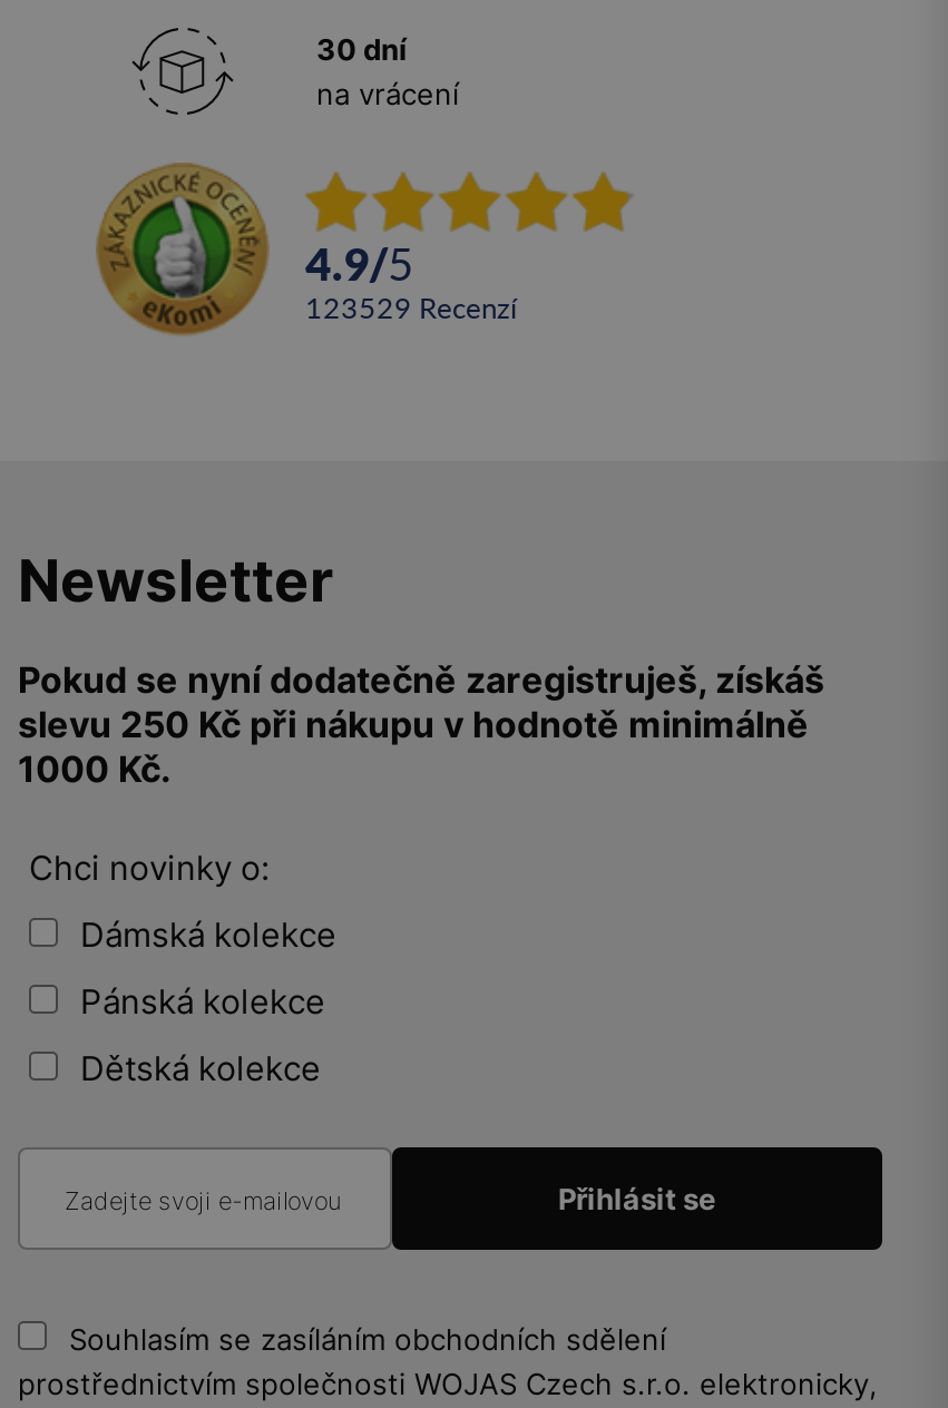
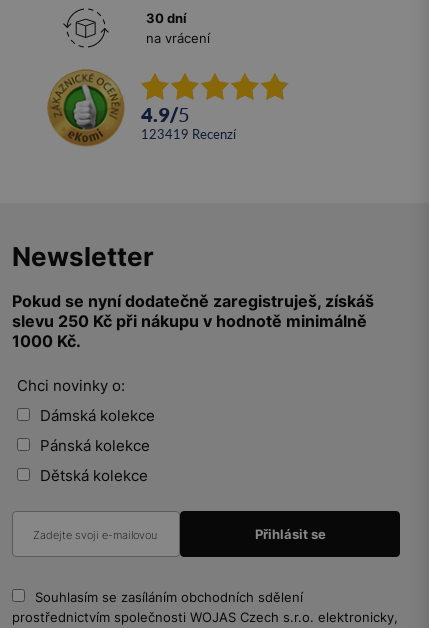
- 123529 recenzí
+ 123419 recenzí
